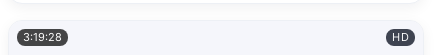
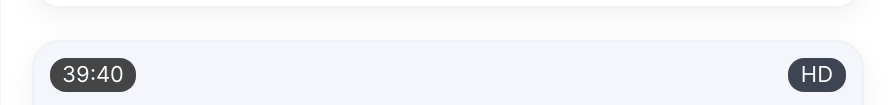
- 3:19:28
+ 39:40
